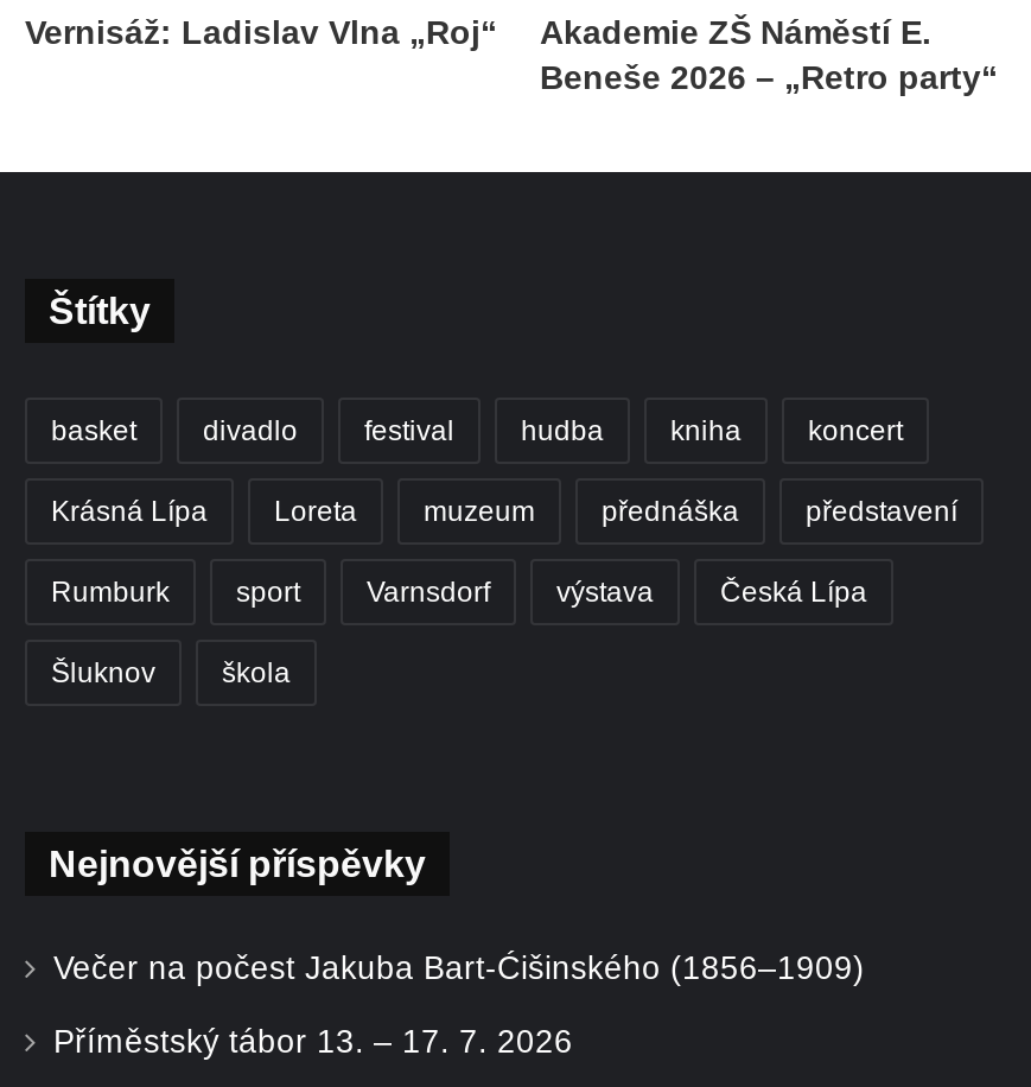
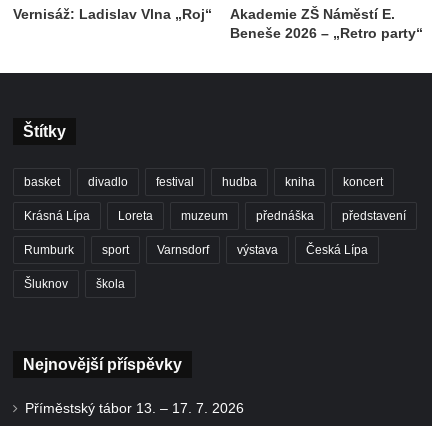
- Večer na počest Jakuba Bart-Ćišinského (1856–1909)
